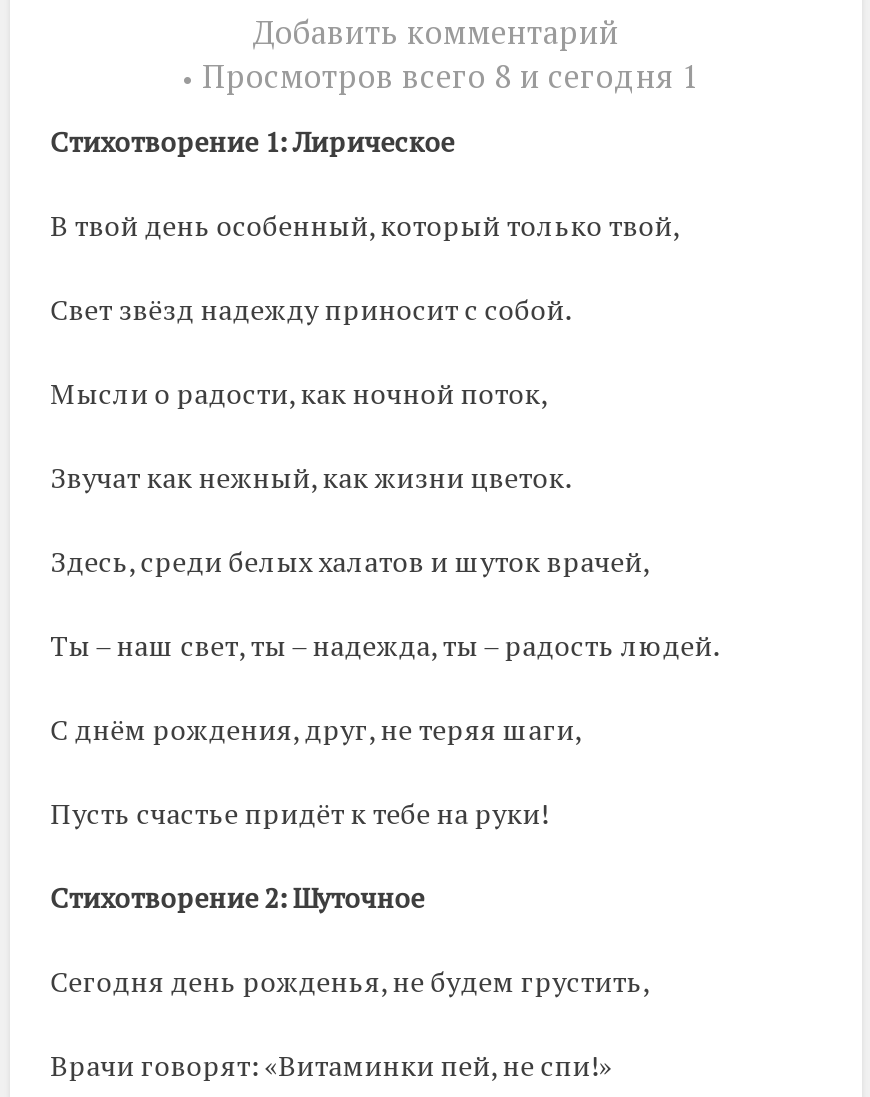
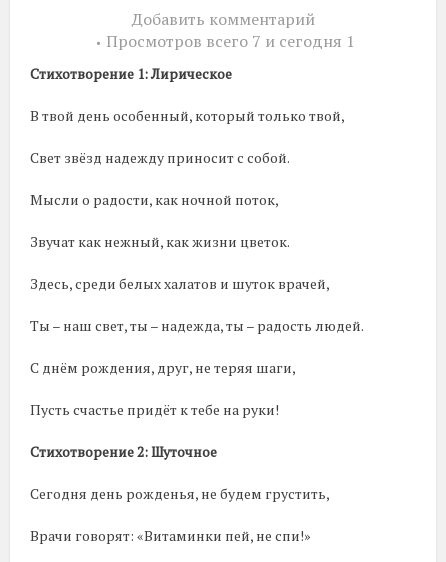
- Просмотров всего 8 и сегодня 1
+ Просмотров всего 7 и сегодня 1
